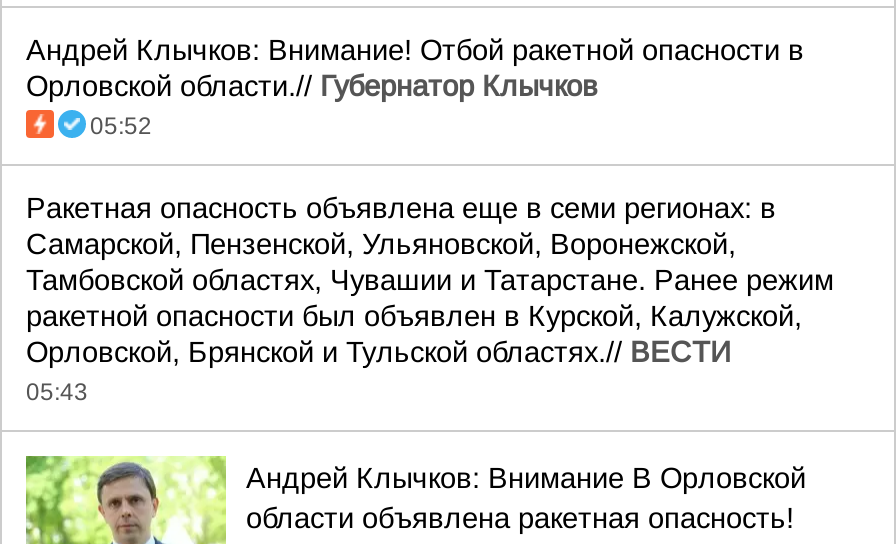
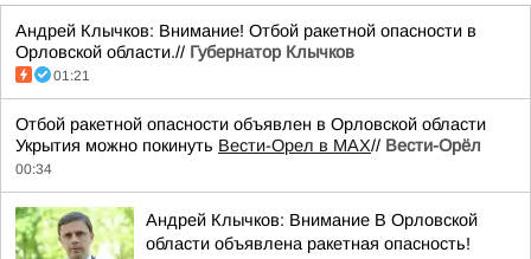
- 05:52
+ 01:21

- Ракетная опасность объявлена еще в семи регионах: в
- Самарской, Пензенской, Ульяновской, Воронежской,
- Тамбовской областях, Чувашии и Татарстане. Ранее режим
- ракетной опасности был объявлен в Курской, Калужской,
- Орловской, Брянской и Тульской областях.// ВЕСТИ
- 05:43
+ Отбой ракетной опасности объявлен в Орловской области
+ Укрытия можно покинуть Вести-Орел в МАХ// Вести-Орёл
+ 00:34
